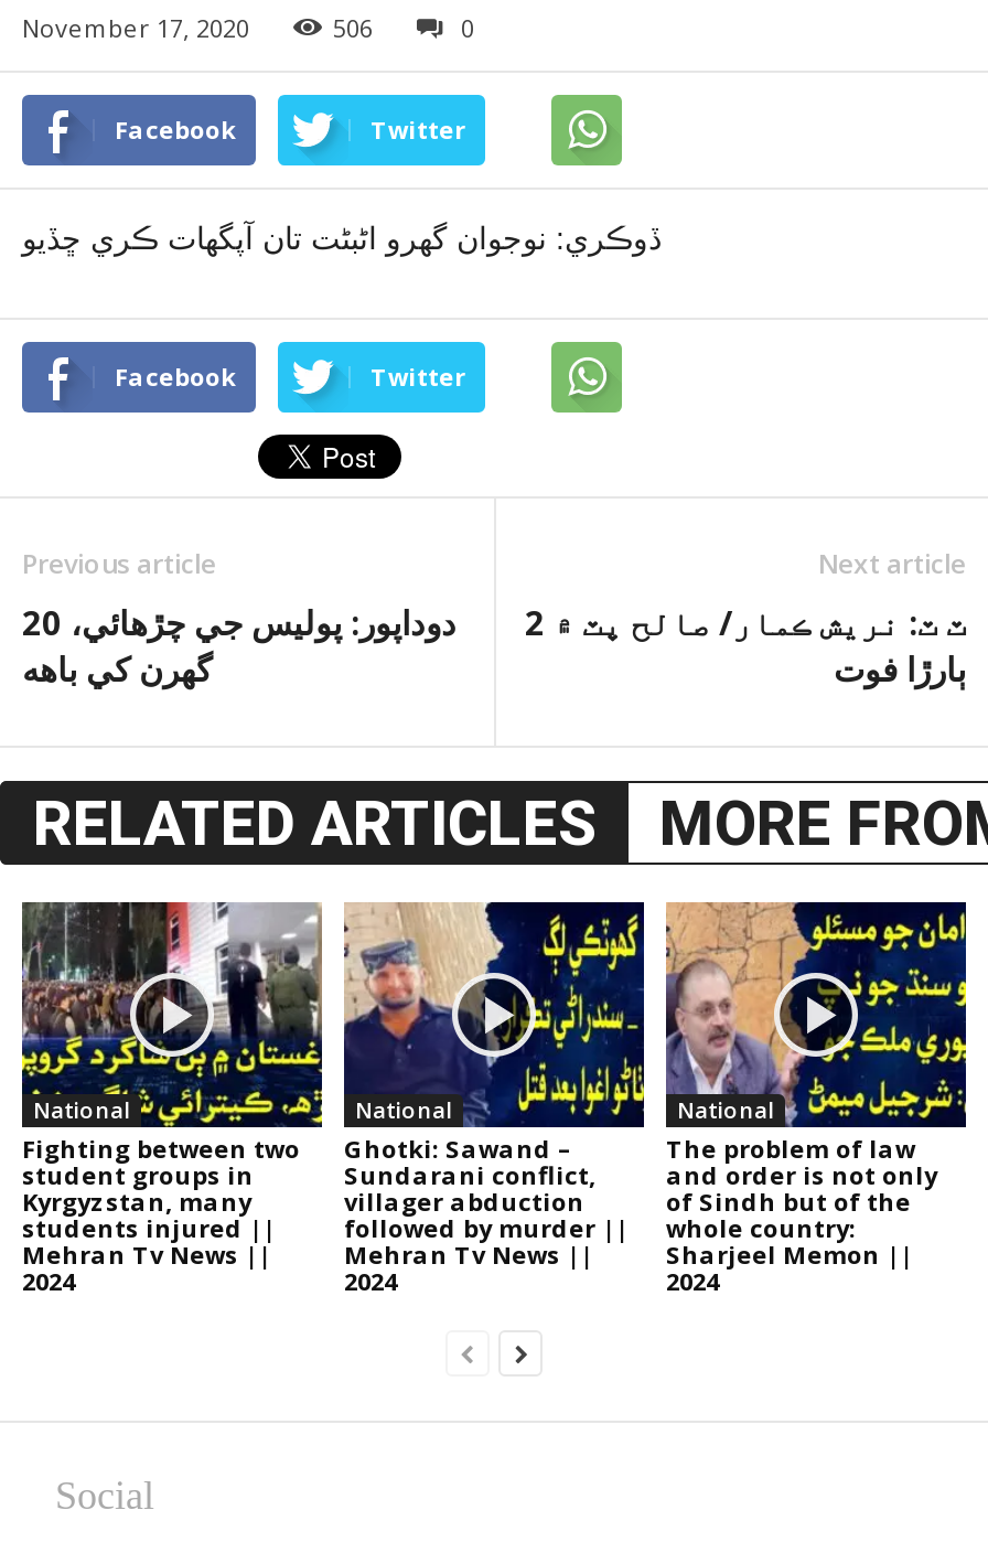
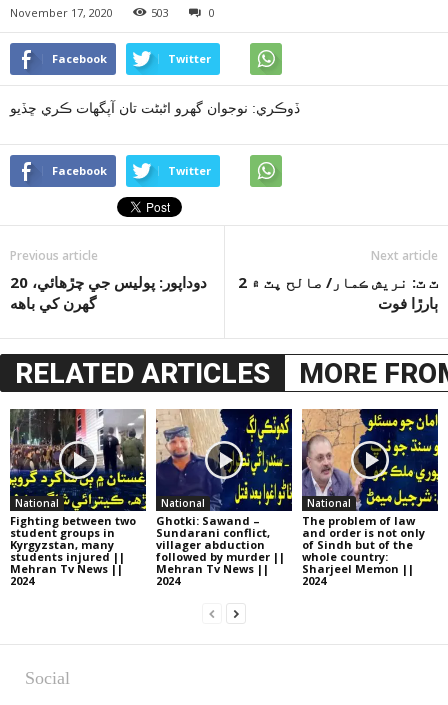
- 506
+ 503
